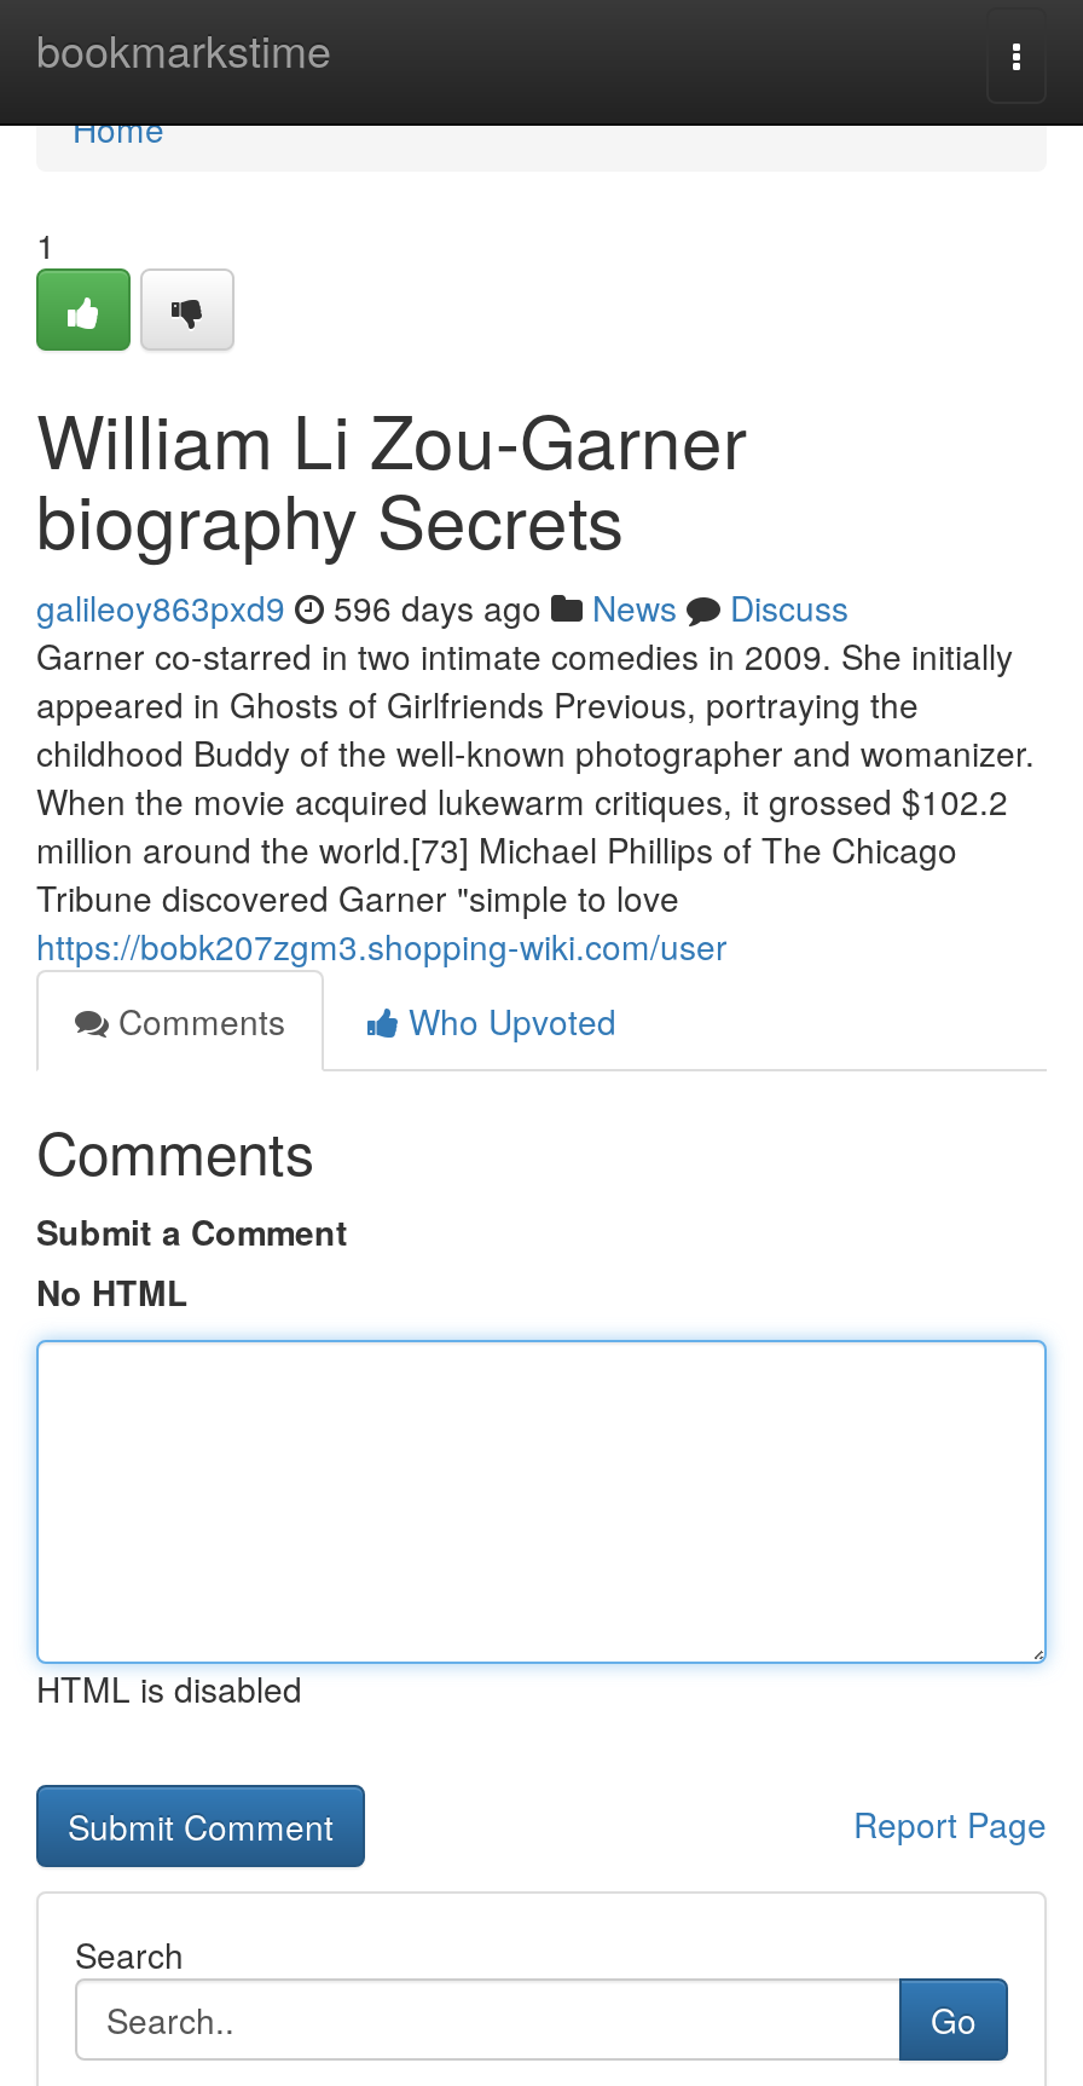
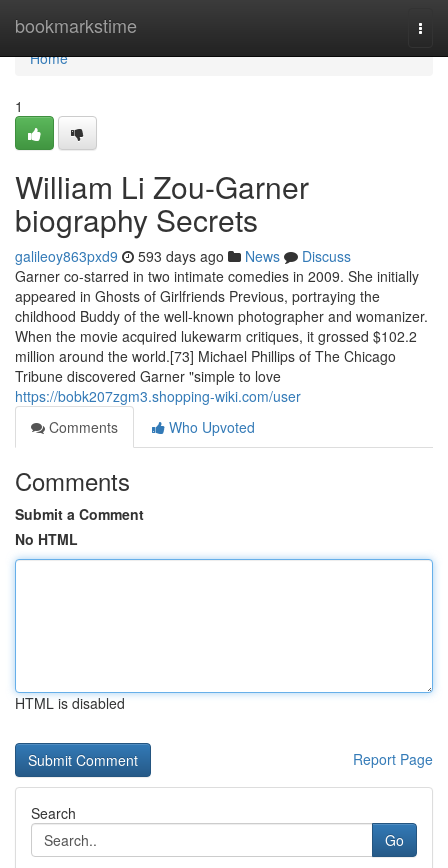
- galileoy863pxd9 596 days ago News Discuss
+ galileoy863pxd9 593 days ago News Discuss
